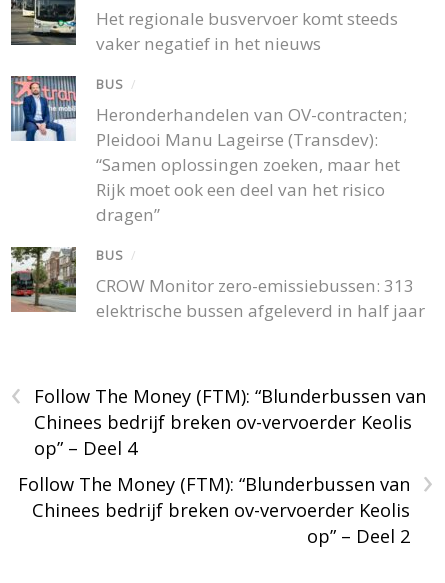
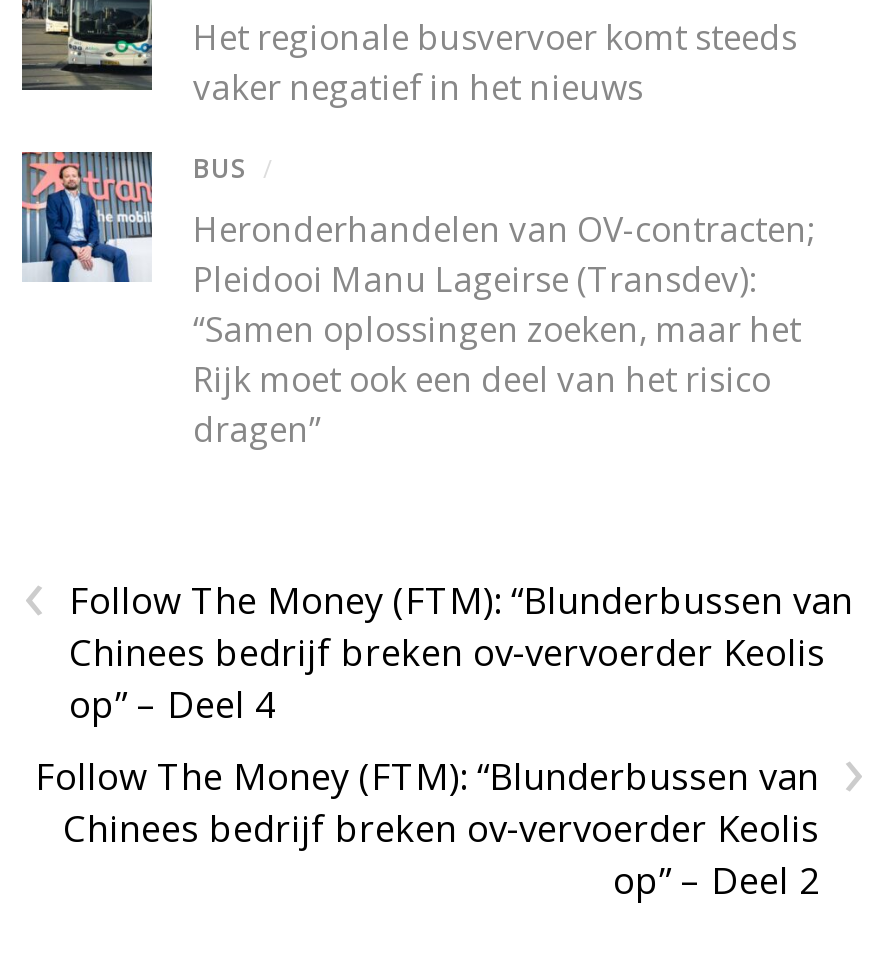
- [image]
- BUS /
- CROW Monitor zero-emissiebussen: 313
- elektrische bussen afgeleverd in half jaar
